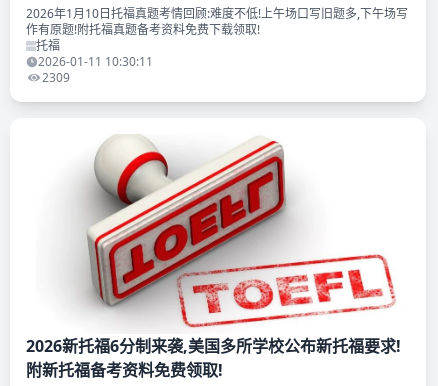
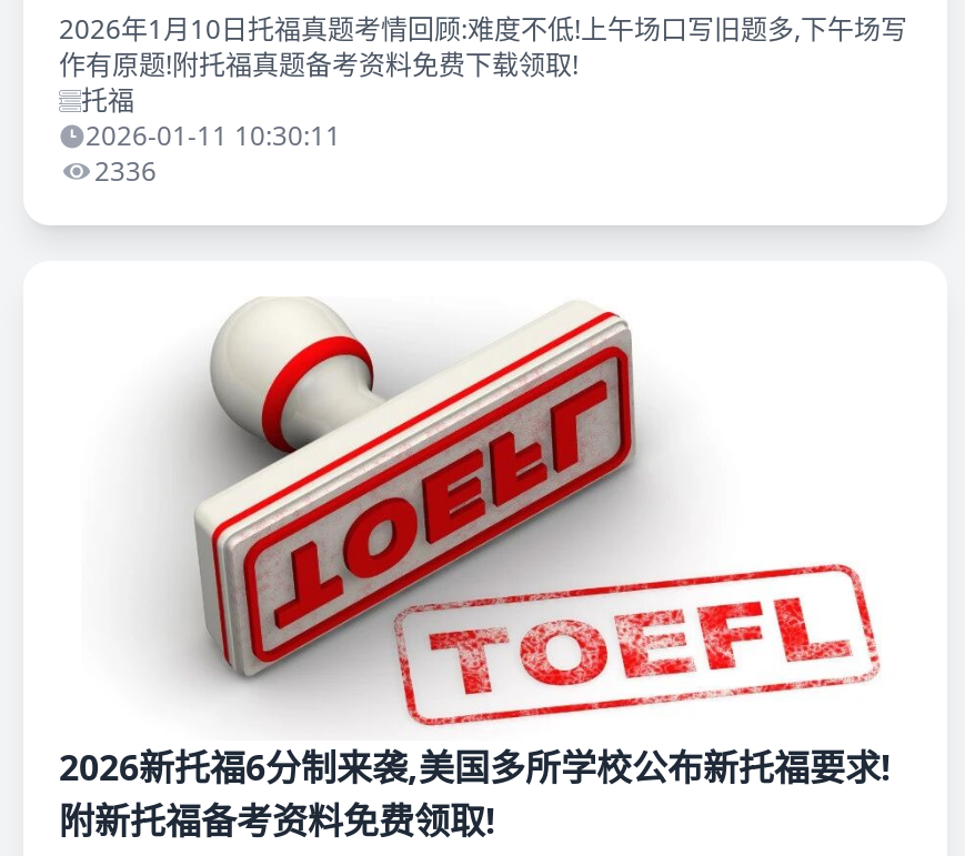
- 2309
+ 2336
